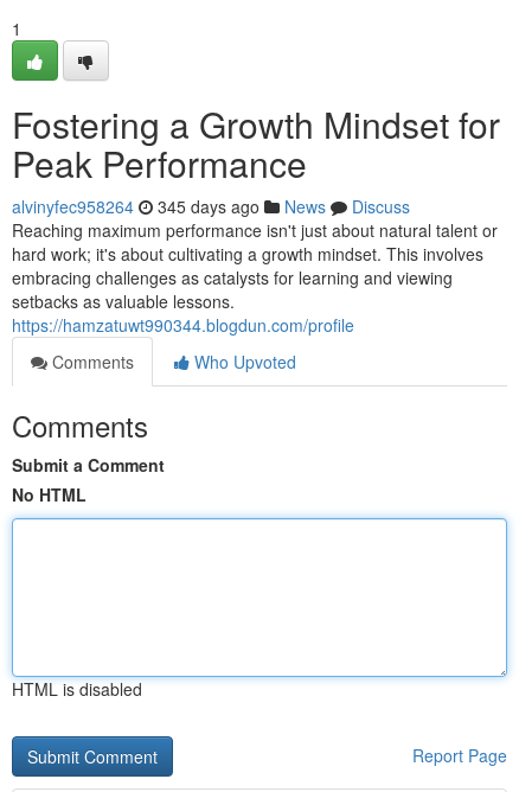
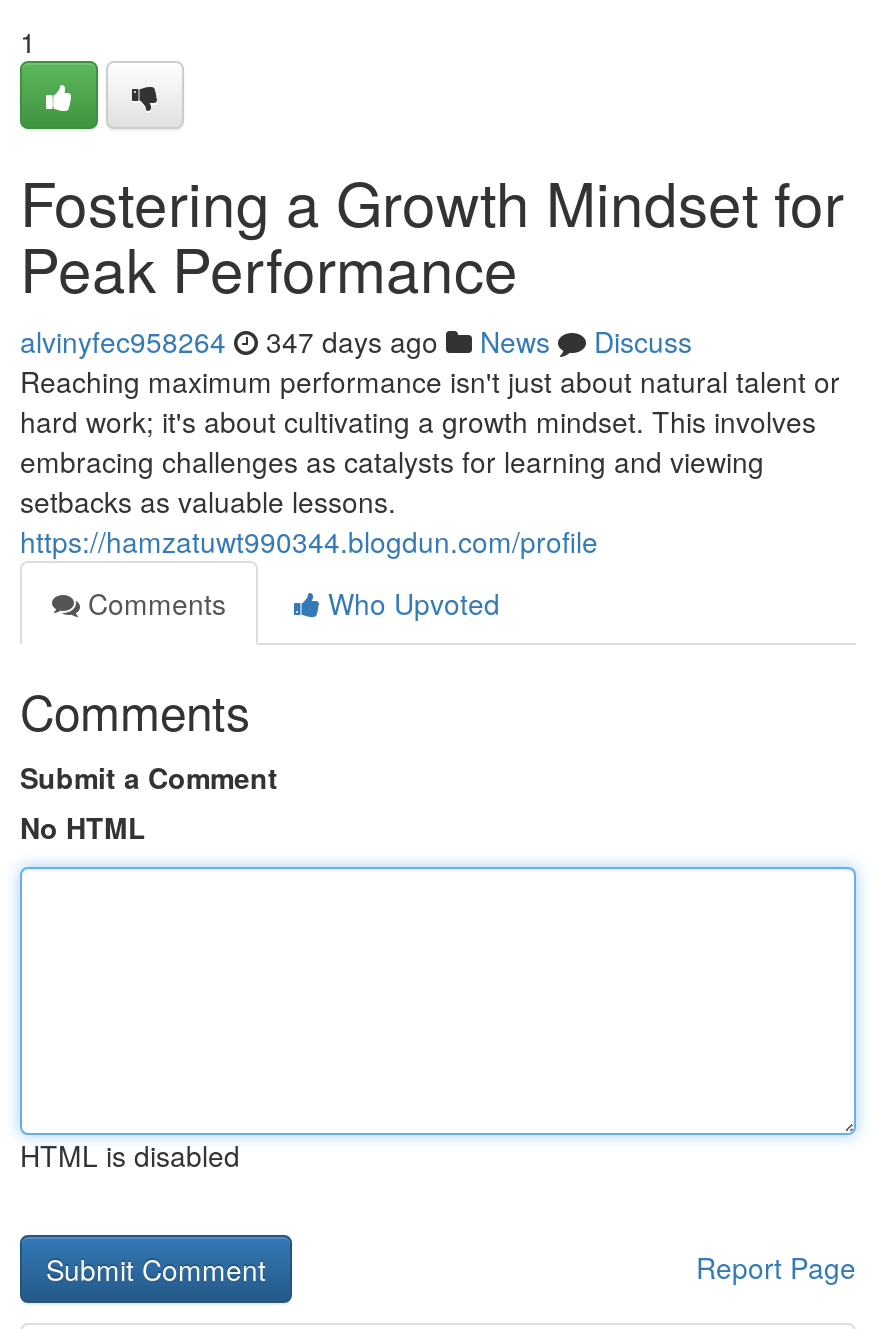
- alvinyfec958264 345 days ago News Discuss
+ alvinyfec958264 347 days ago News Discuss
